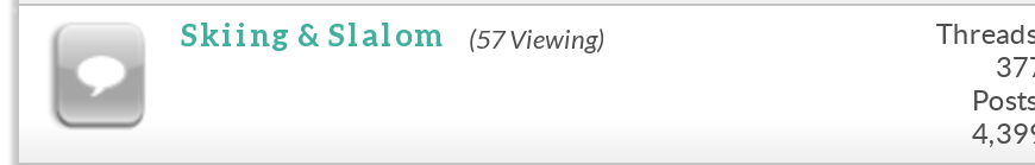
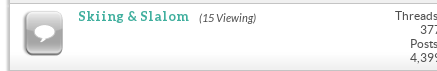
- Skiing & Slalom (57 Viewing)
+ Skiing & Slalom (15 Viewing)
